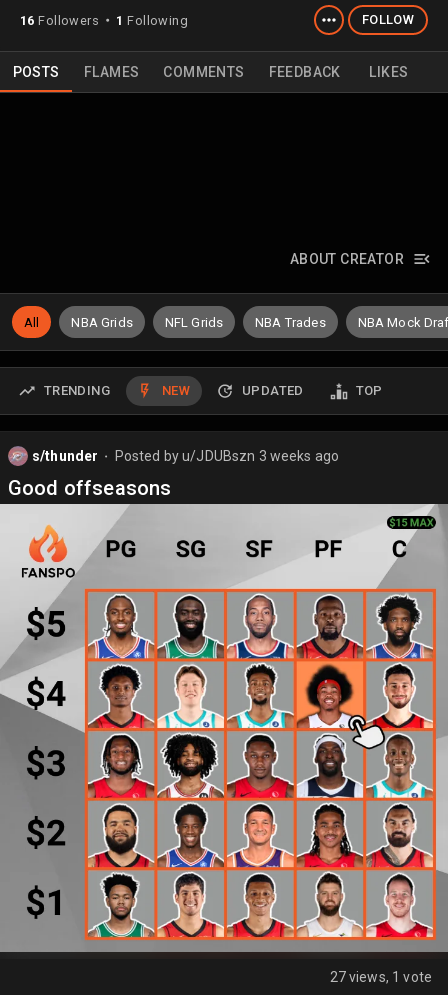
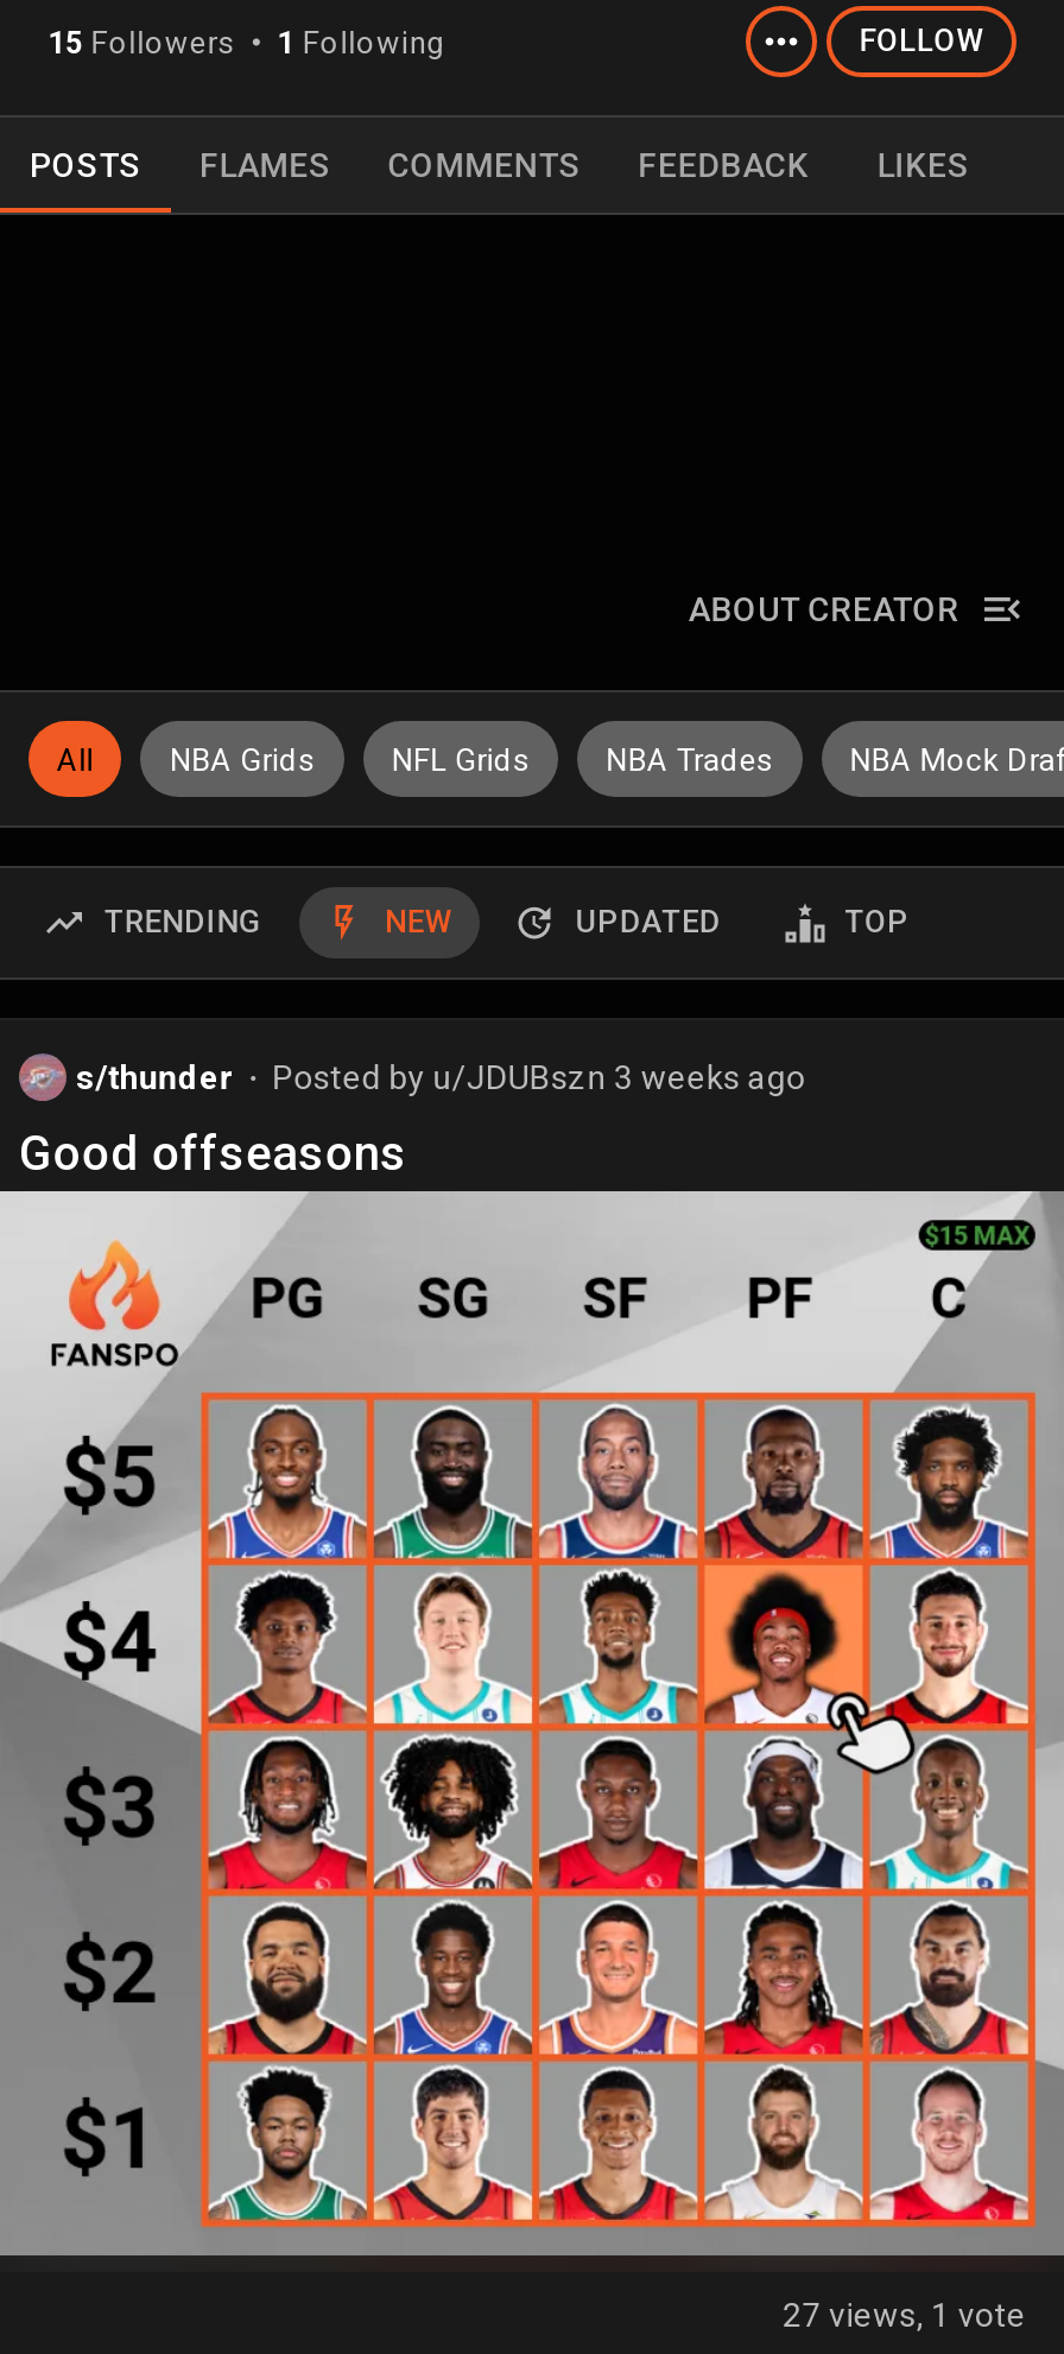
- 16 Followers
+ 15 Followers
